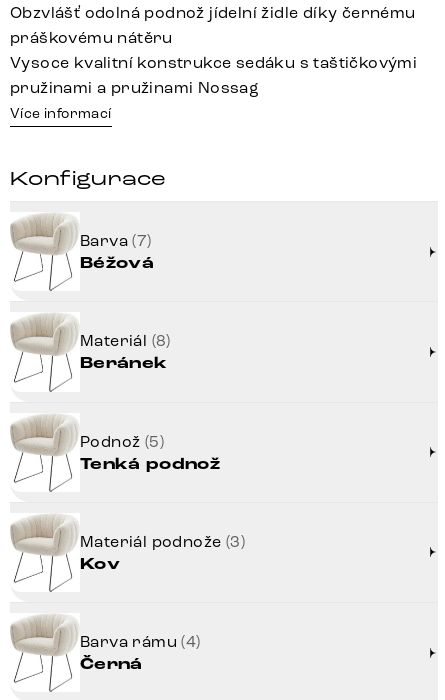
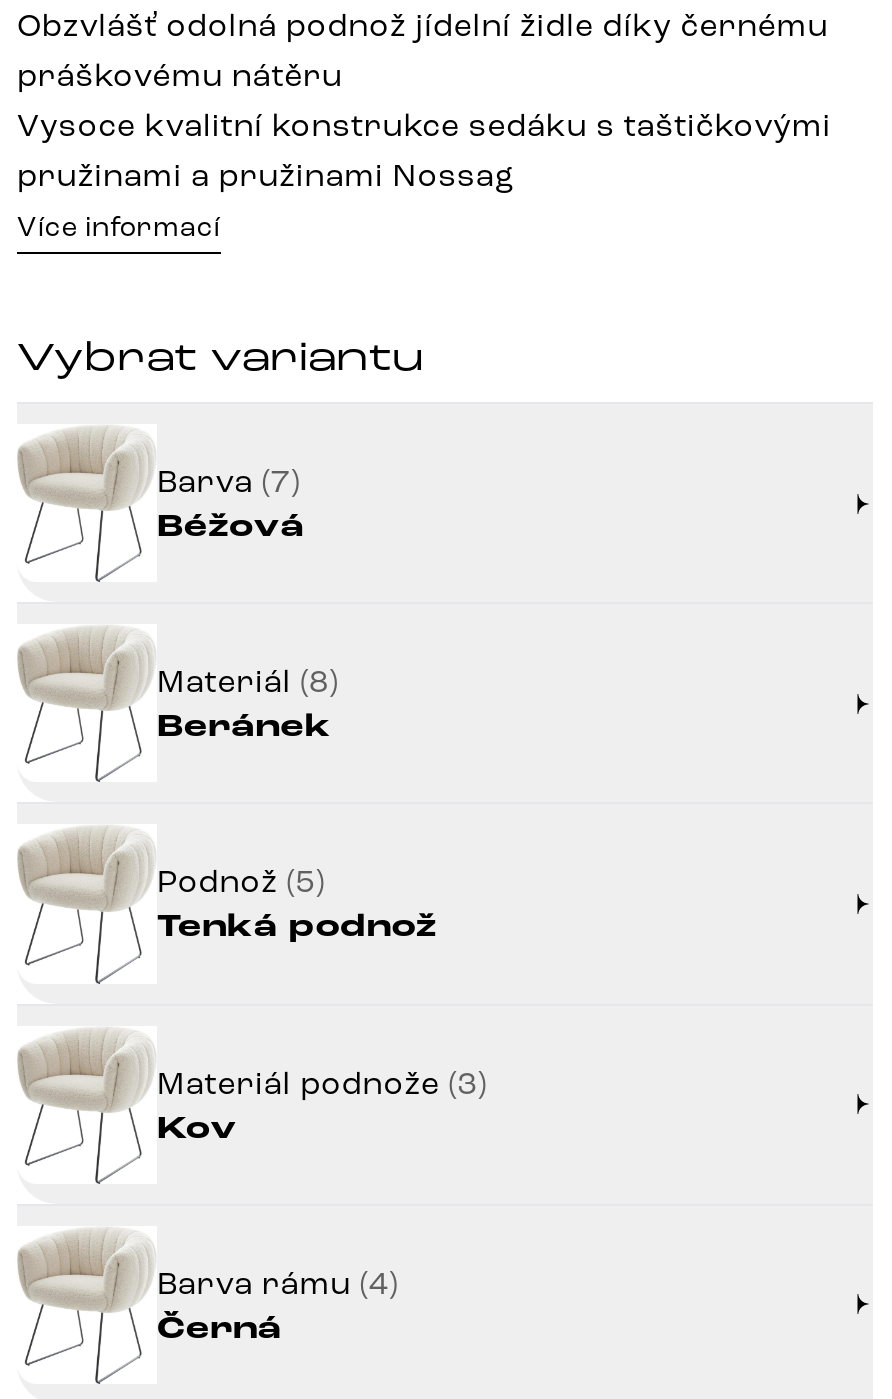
- Konfigurace
+ Vybrat variantu
